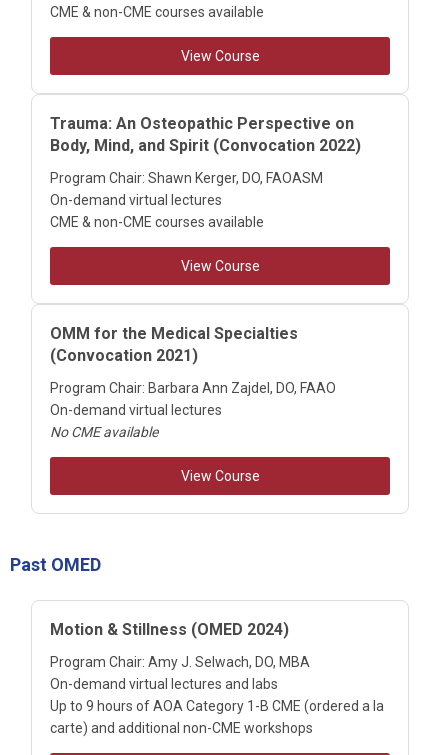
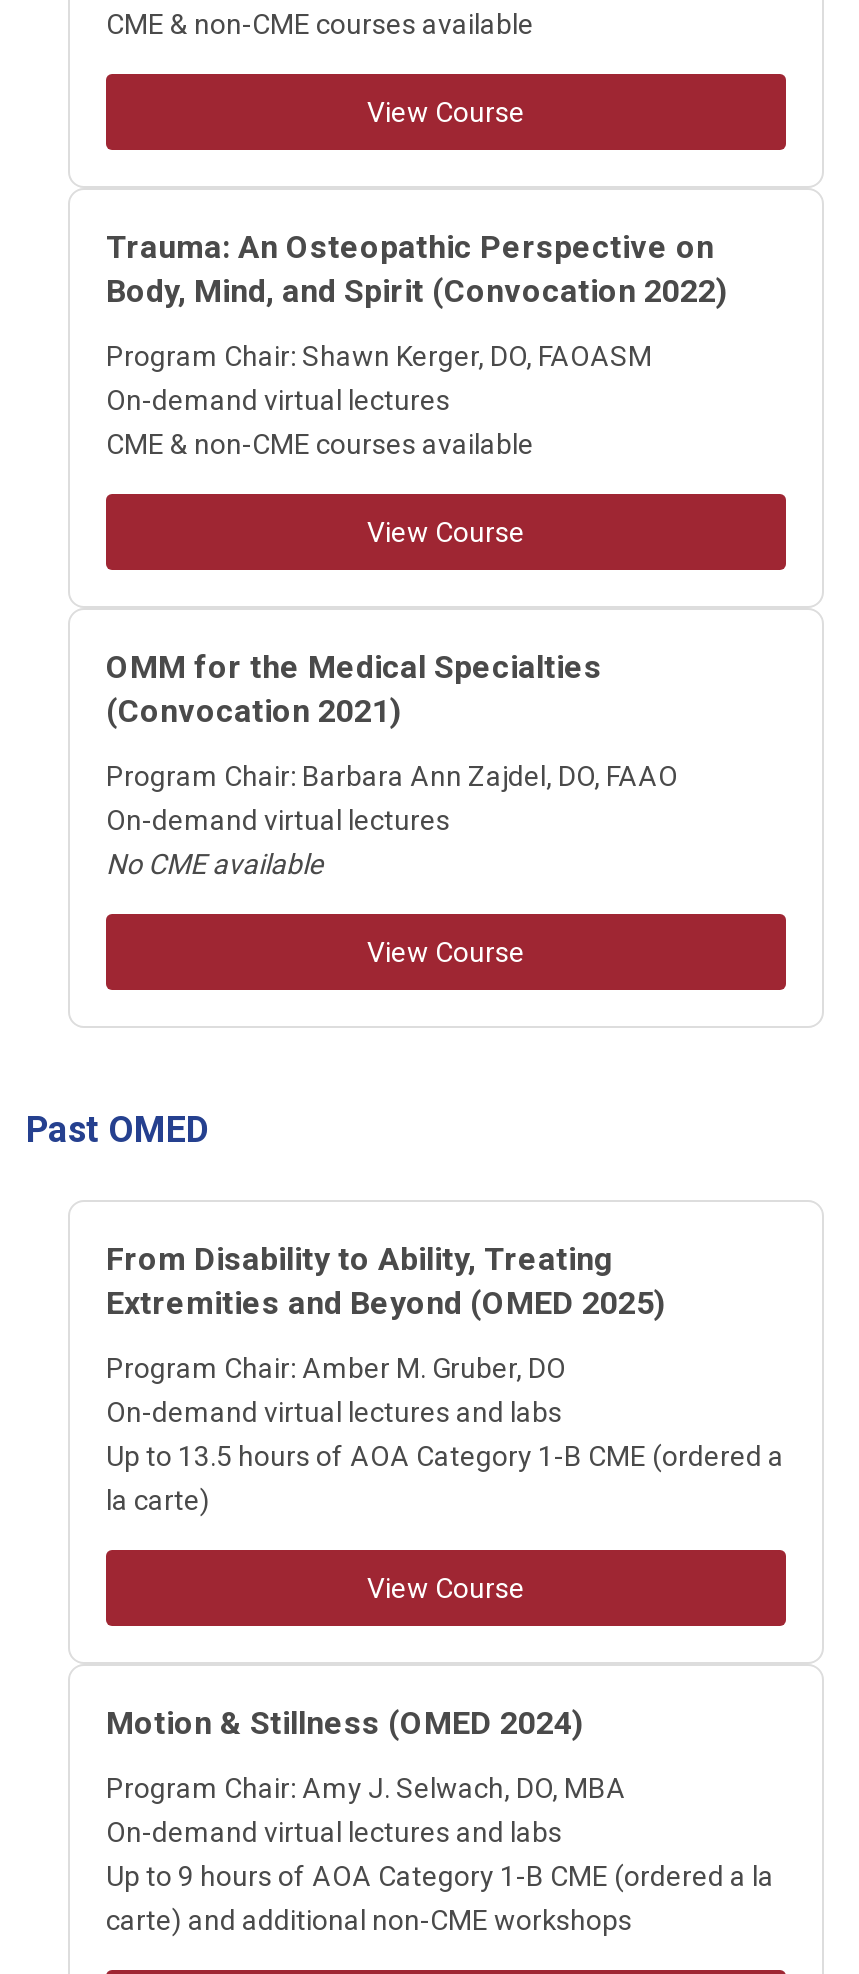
+ From Disability to Ability, Treating
+ Extremities and Beyond (OMED 2025)
+ Program Chair: Amber M. Gruber, DO
+ On-demand virtual lectures and labs
+ Up to 13.5 hours of AOA Category 1-B CME (ordered a
+ la carte)
+ View Course
